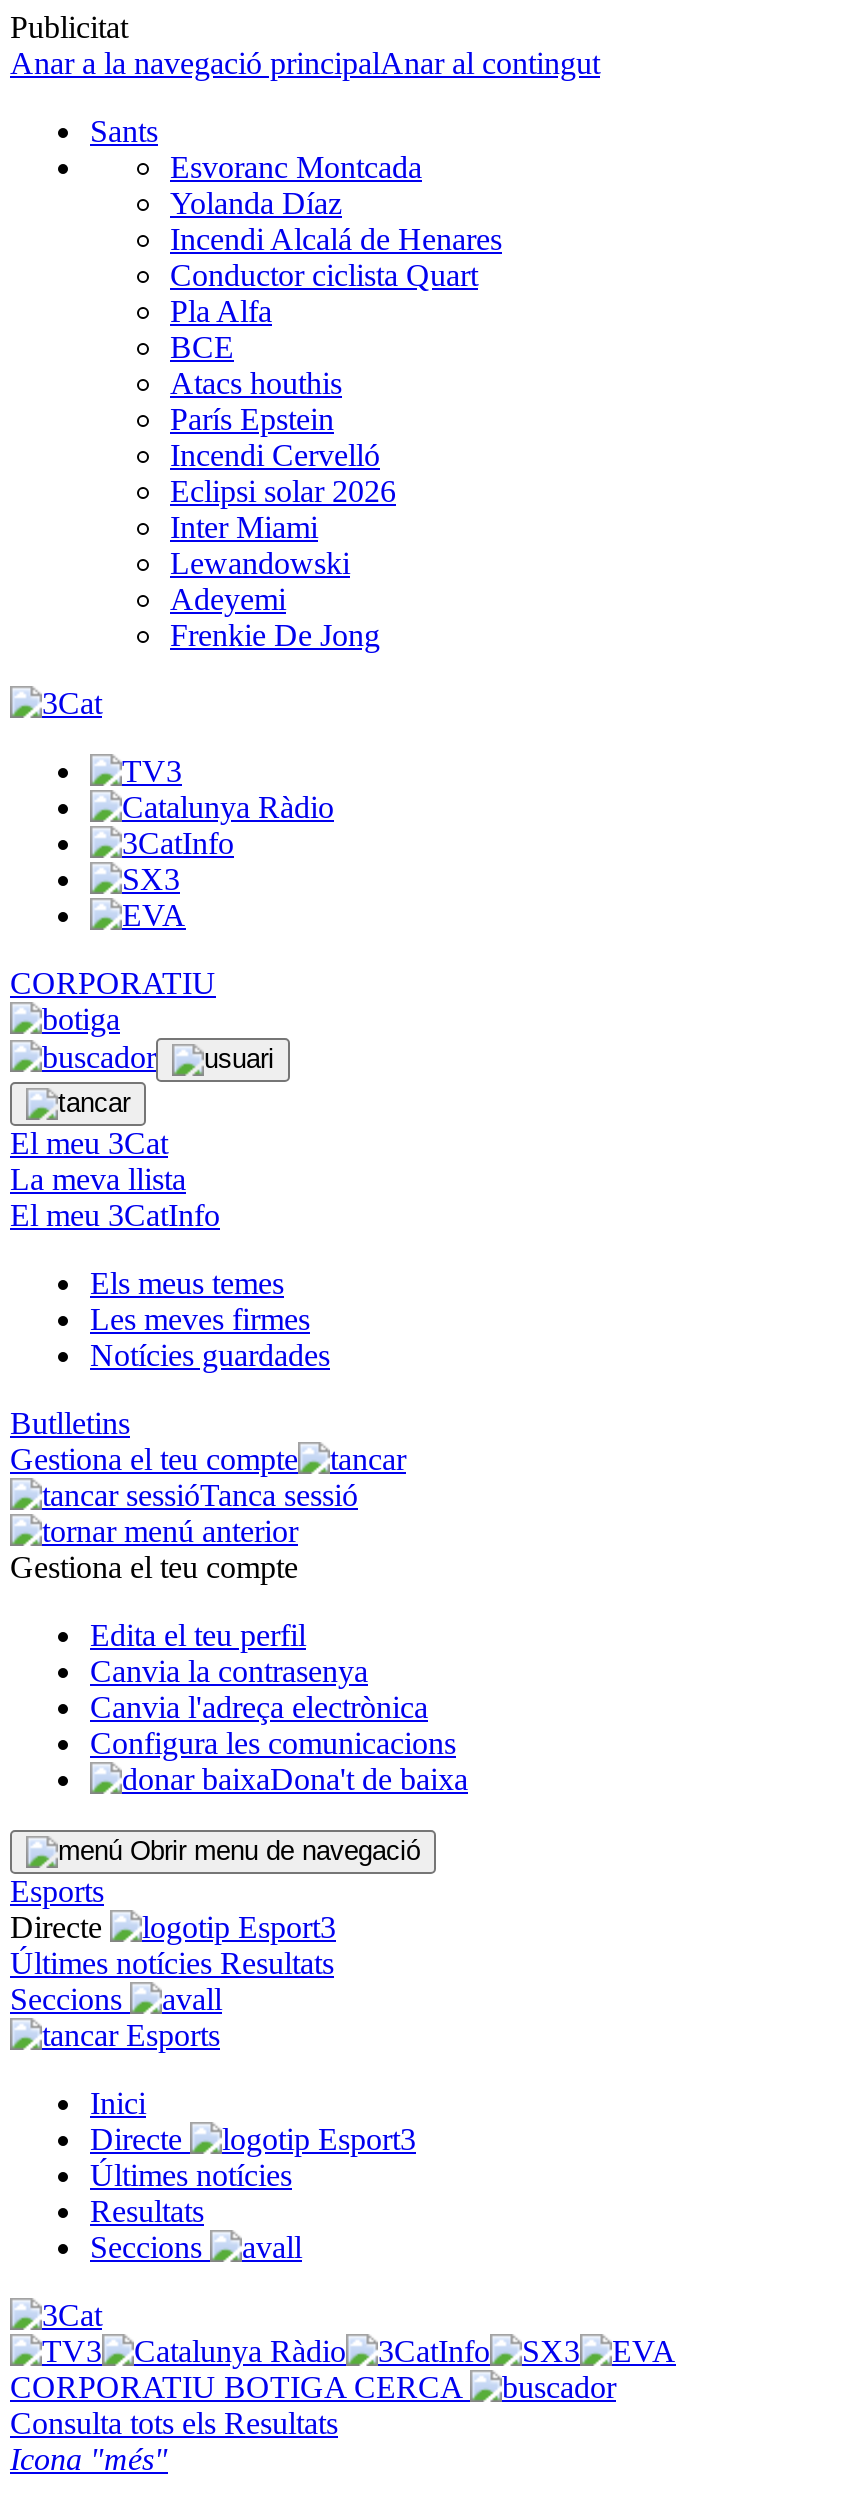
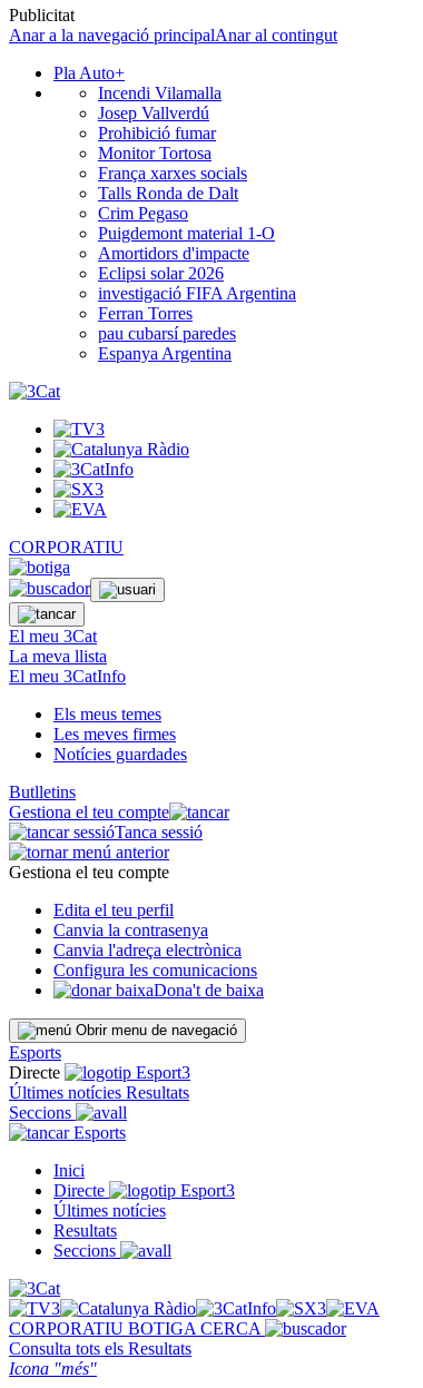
- Sants
- Esvoranc Montcada
- Yolanda Díaz
- Incendi Alcalá de Henares
- Conductor ciclista Quart
- Pla Alfa
- BCE
- Atacs houthis
- París Epstein
- Incendi Cervelló
+ Pla Auto+
+ Incendi Vilamalla
+ Josep Vallverdú
+ Prohibició fumar
+ Monitor Tortosa
+ França xarxes socials
+ Talls Ronda de Dalt
+ Crim Pegaso
+ Puigdemont material 1-O
+ Amortidors d'impacte

- Inter Miami
- Lewandowski
- Adeyemi
- Frenkie De Jong
+ investigació FIFA Argentina
+ Ferran Torres
+ pau cubarsí paredes
+ Espanya Argentina
